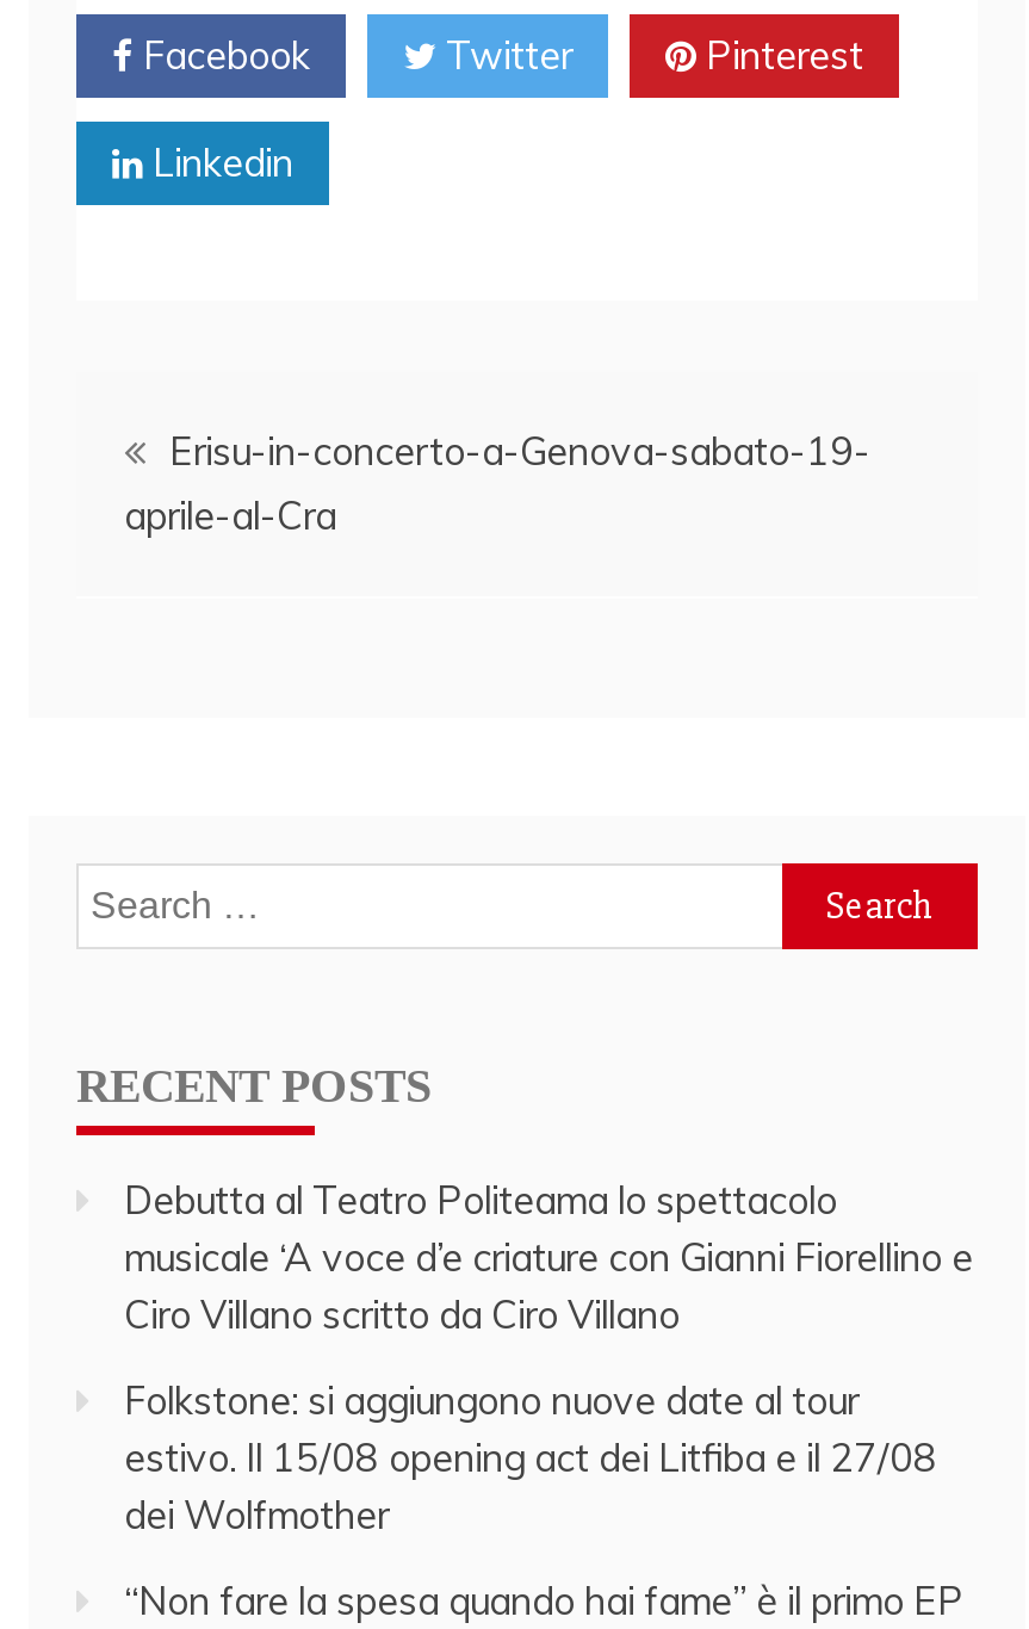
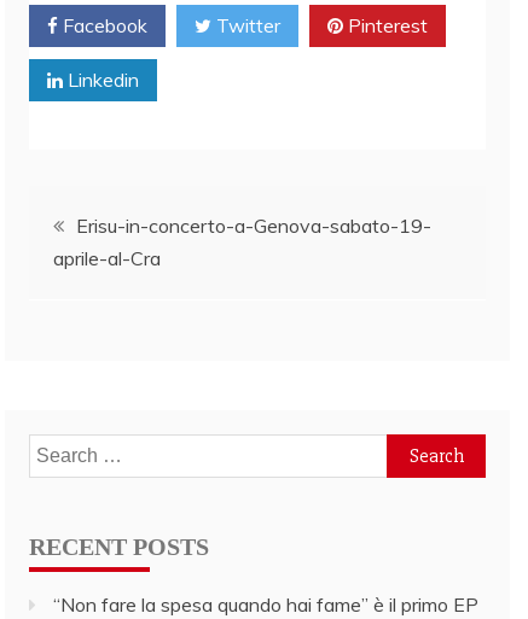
- Debutta al Teatro Politeama lo spettacolo
- musicale ‘A voce d’e criature con Gianni Fiorellino e
- Ciro Villano scritto da Ciro Villano
- Folkstone: si aggiungono nuove date al tour
- estivo. Il 15/08 opening act dei Litfiba e il 27/08
- dei Wolfmother
